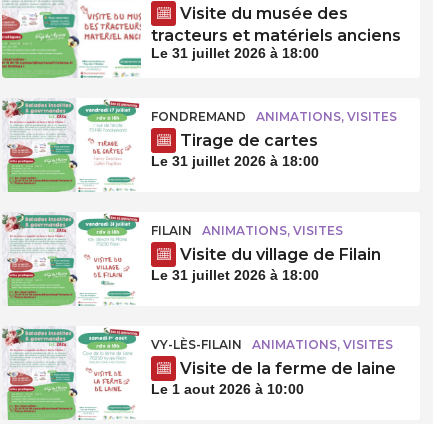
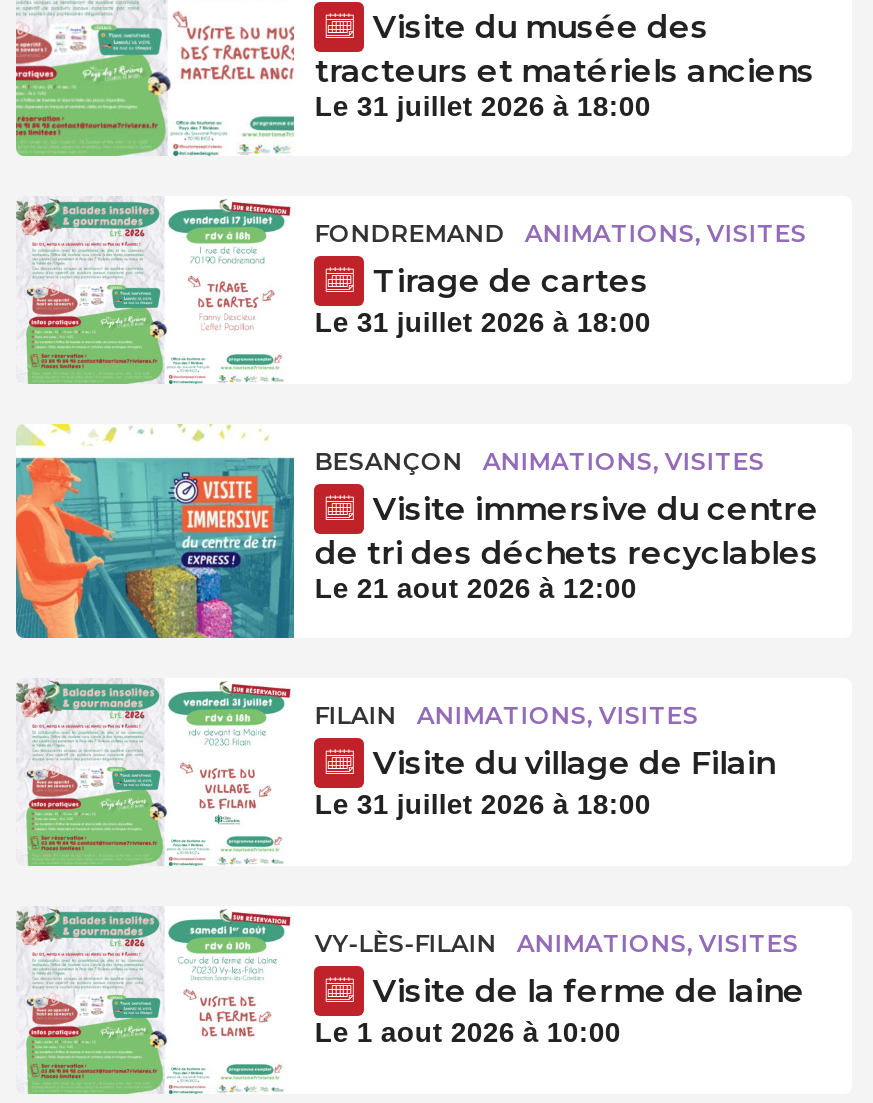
+ [image]
+ BESANÇON
+ ANIMATIONS, VISITES
+ Visite immersive du centre
+ de tri des déchets recyclables
+ Le 21 aout 2026 à 12:00
